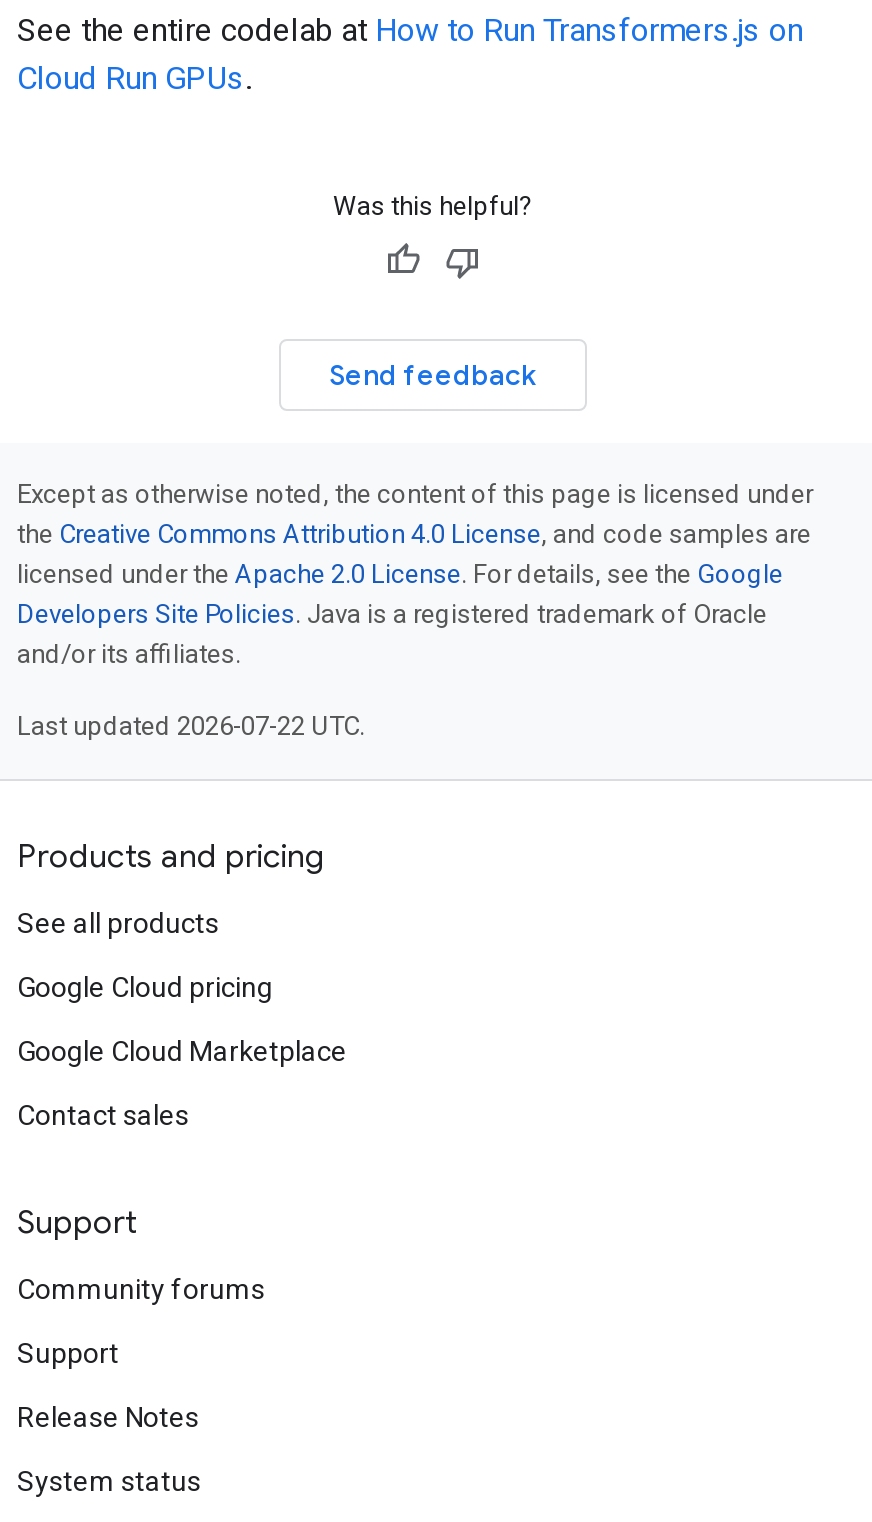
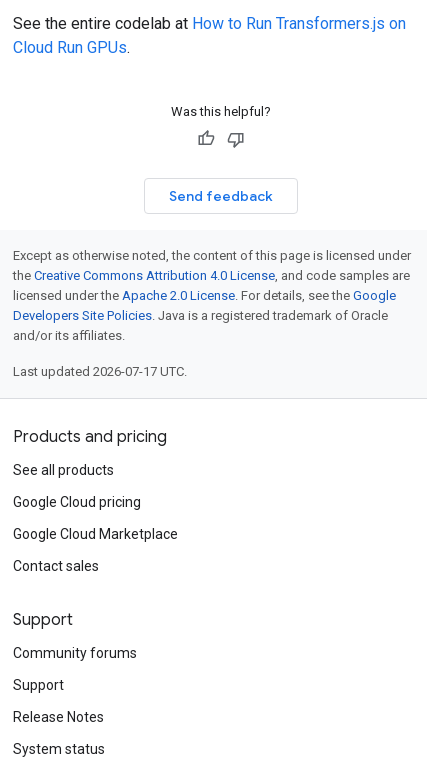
- Last updated 2026-07-22 UTC.
+ Last updated 2026-07-17 UTC.
